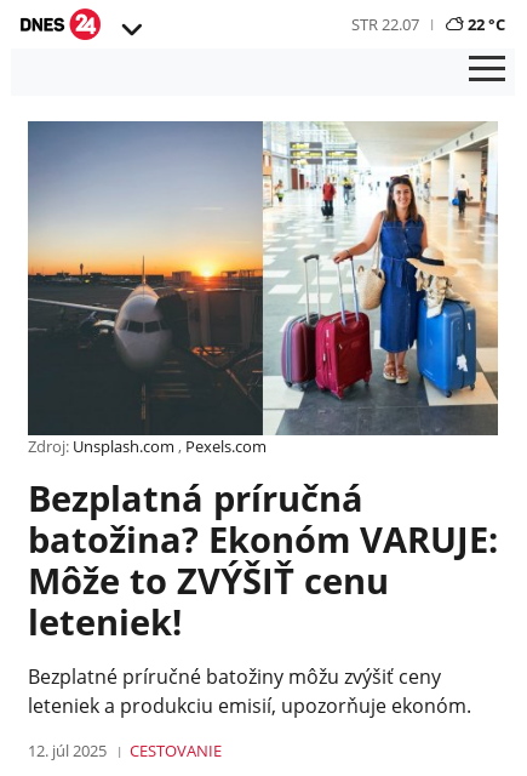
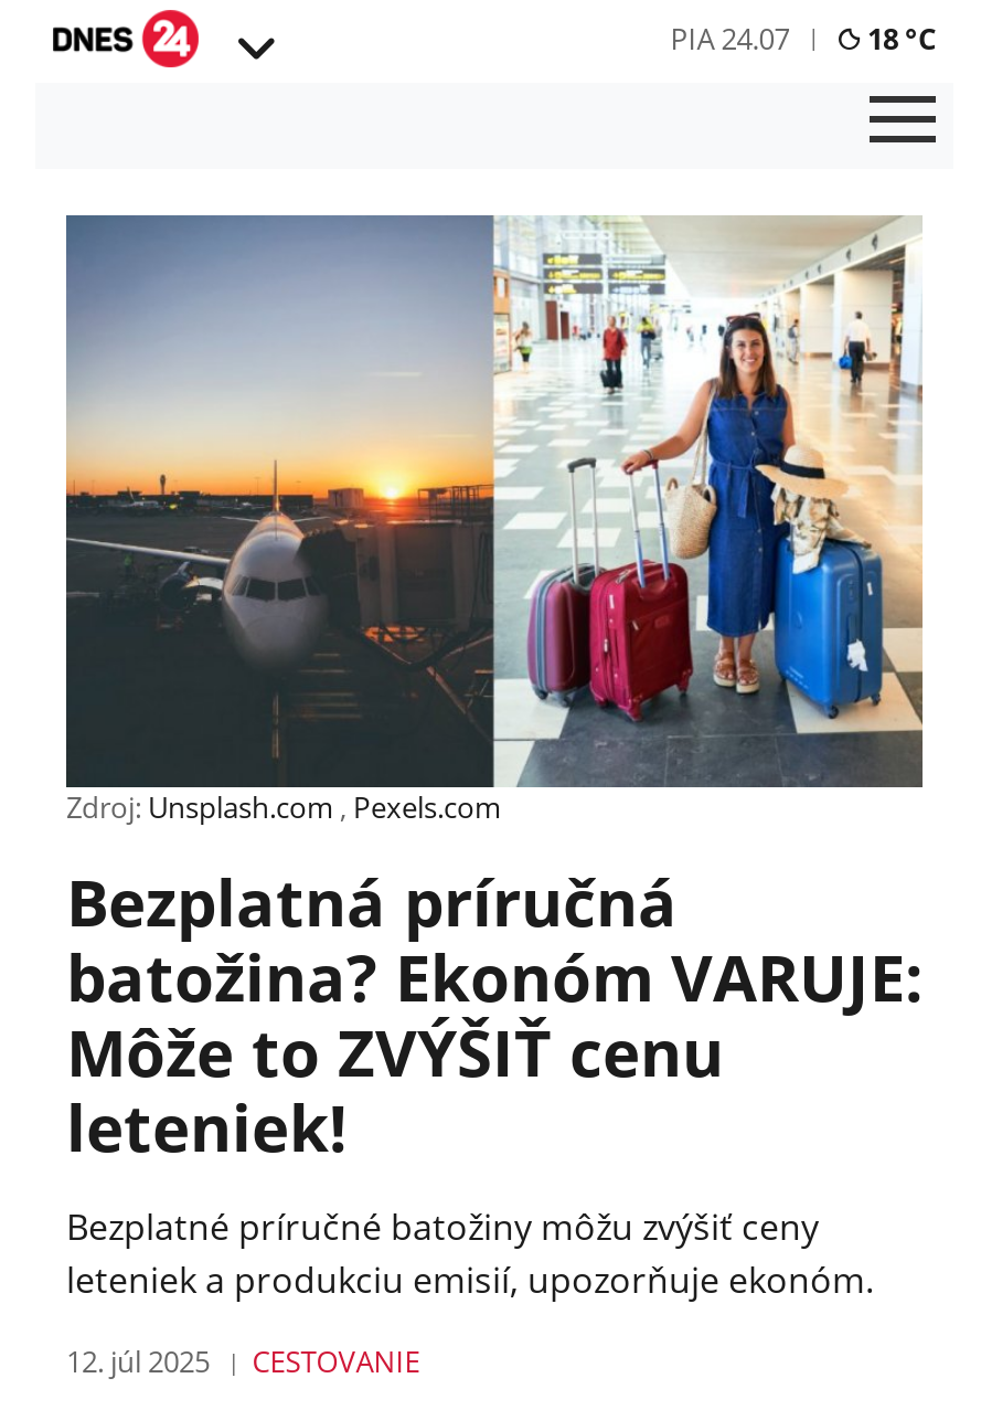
- STR 22.07
- 22 °C
+ PIA 24.07
+ 18 °C
